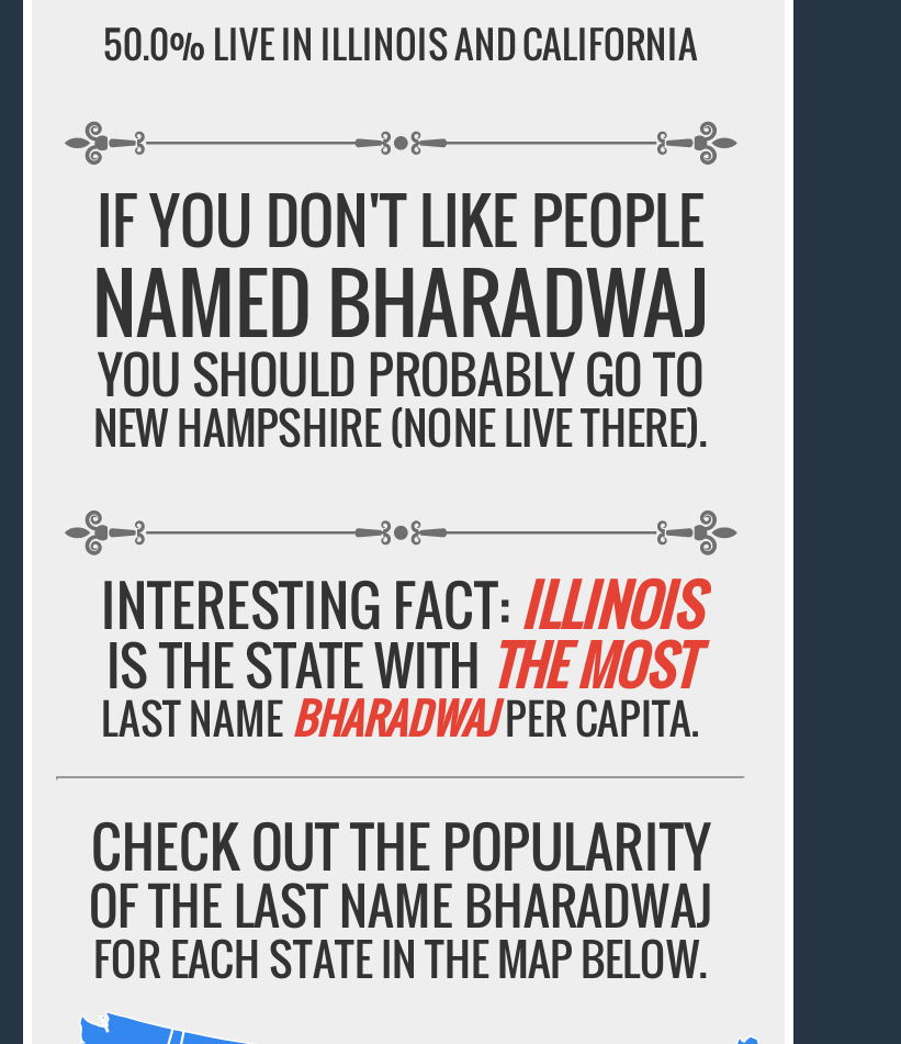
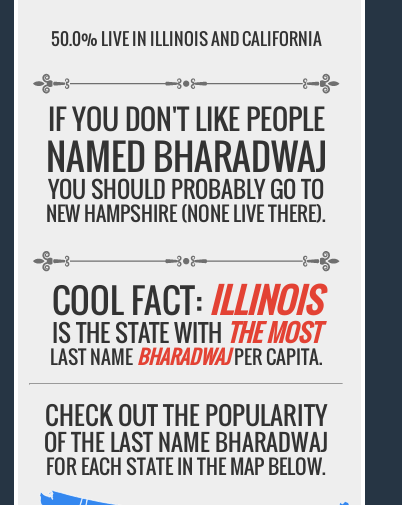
- INTERESTING FACT: ILLINOIS
+ COOL FACT: ILLINOIS
